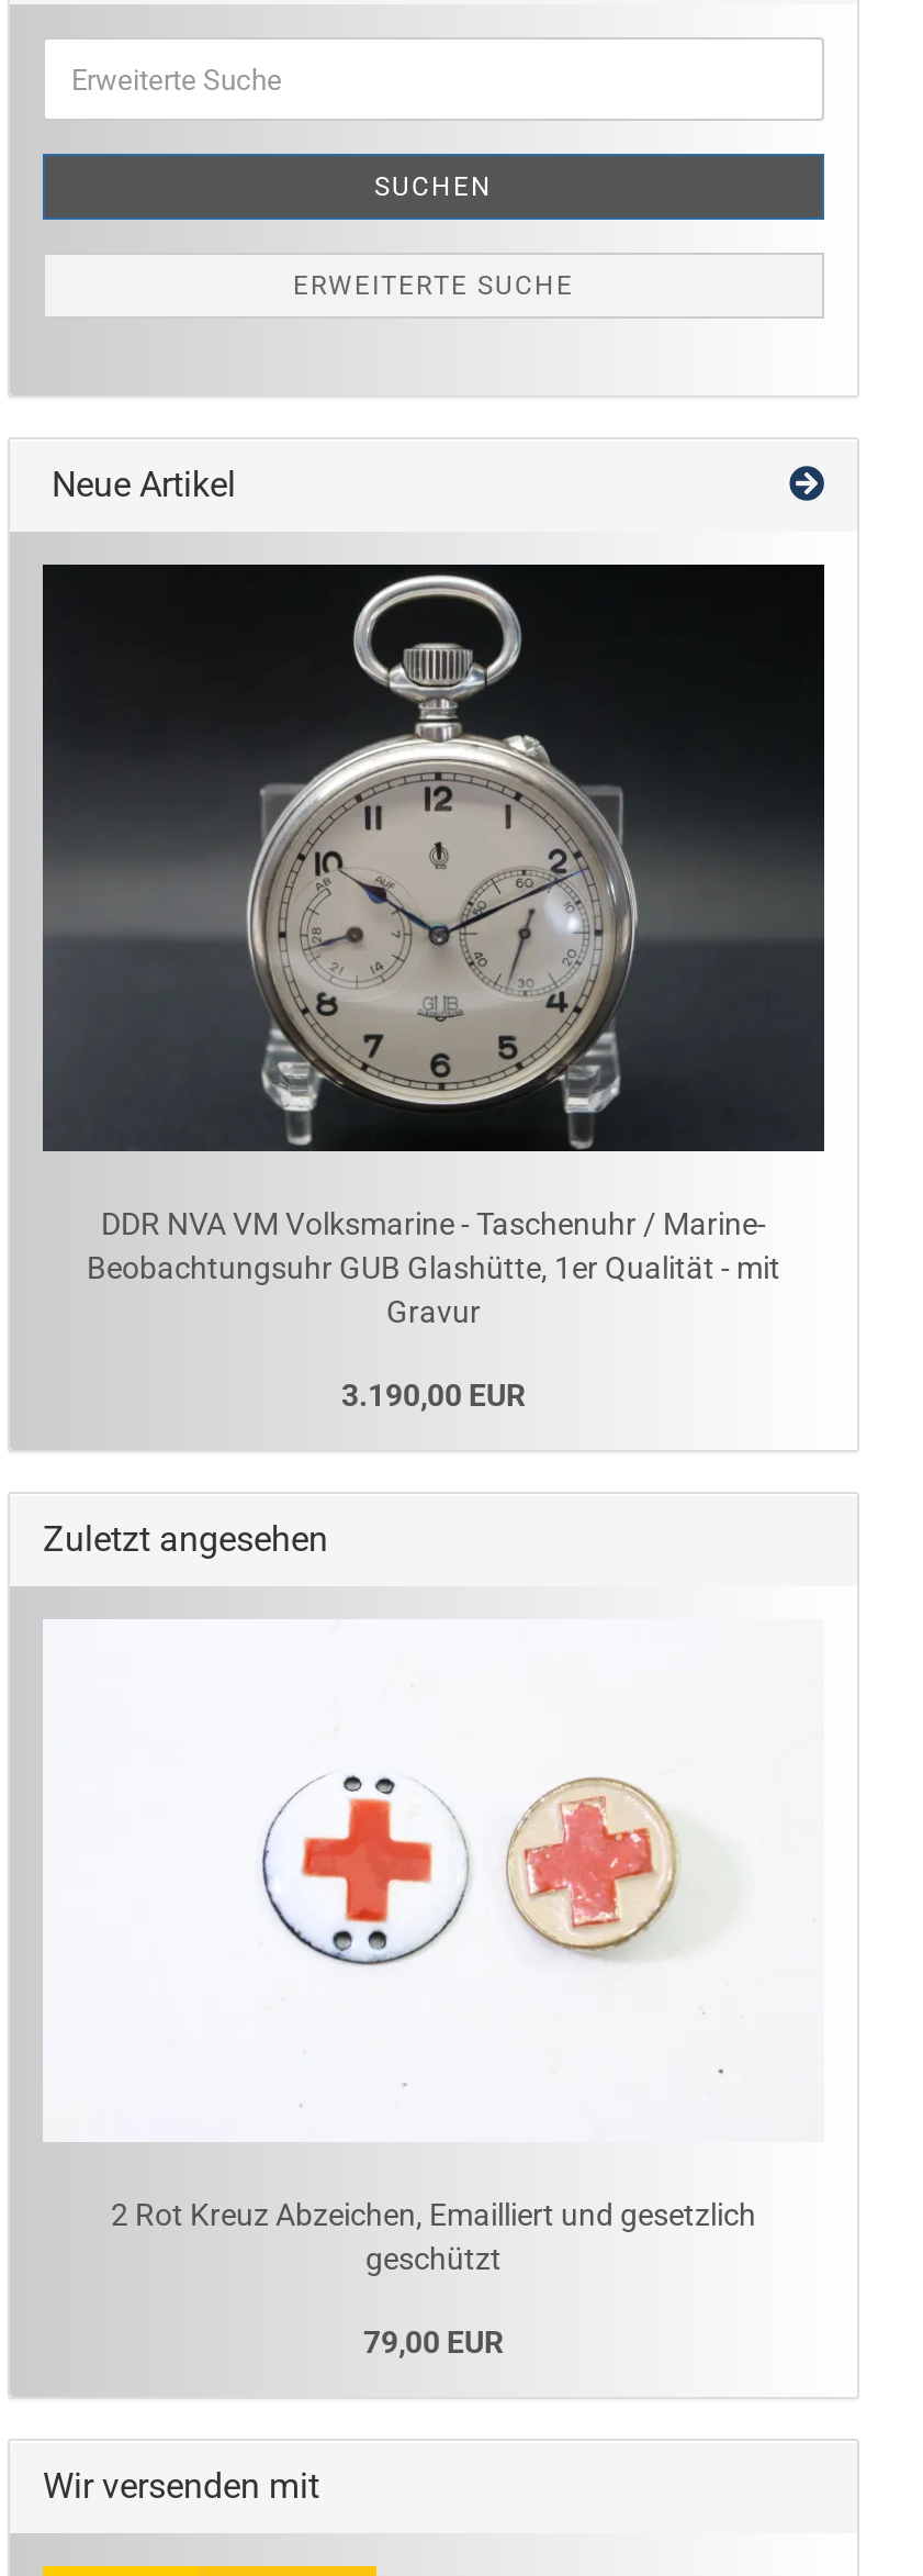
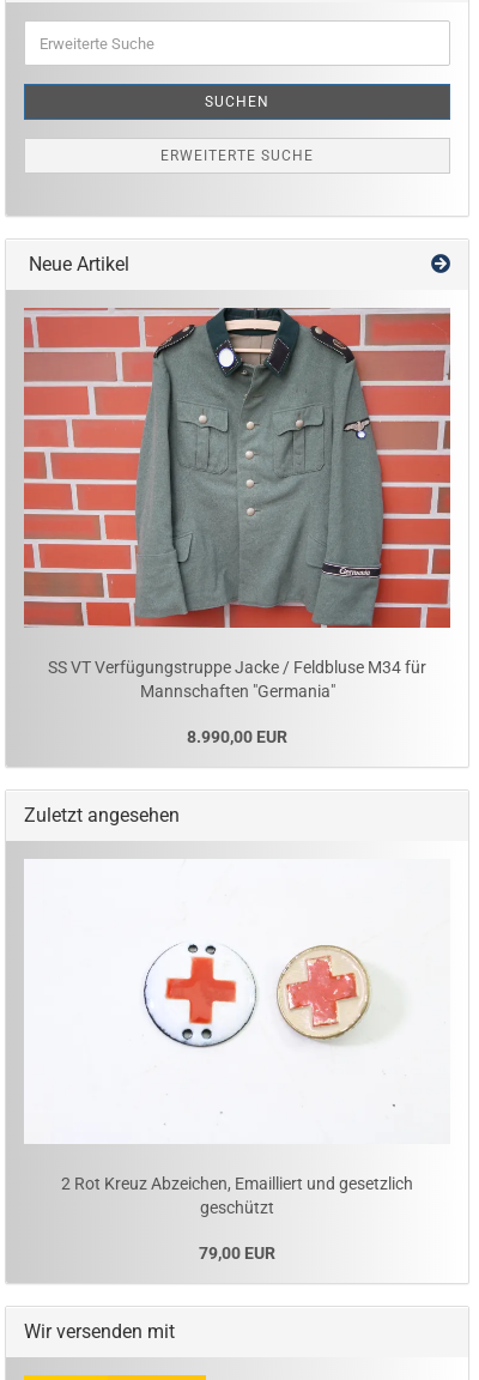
- [image]
- DDR NVA VM Volksmarine - Taschenuhr / Marine-
- Beobachtungsuhr GUB Glashütte, 1er Qualität - mit
- Gravur
+ [image]
+ SS VT Verfügungstruppe Jacke / Feldbluse M34 für
+ Mannschaften "Germania"

- 3.190,00 EUR
+ 8.990,00 EUR
